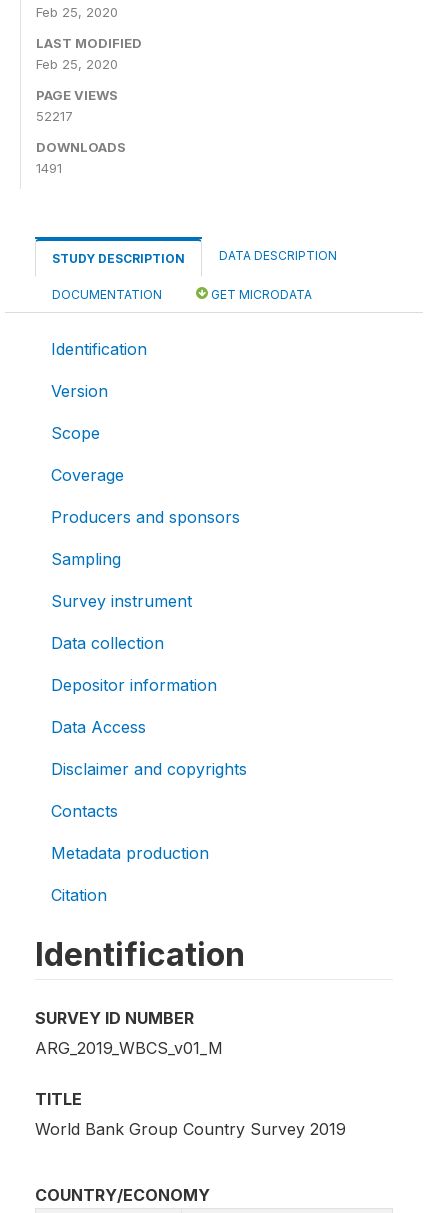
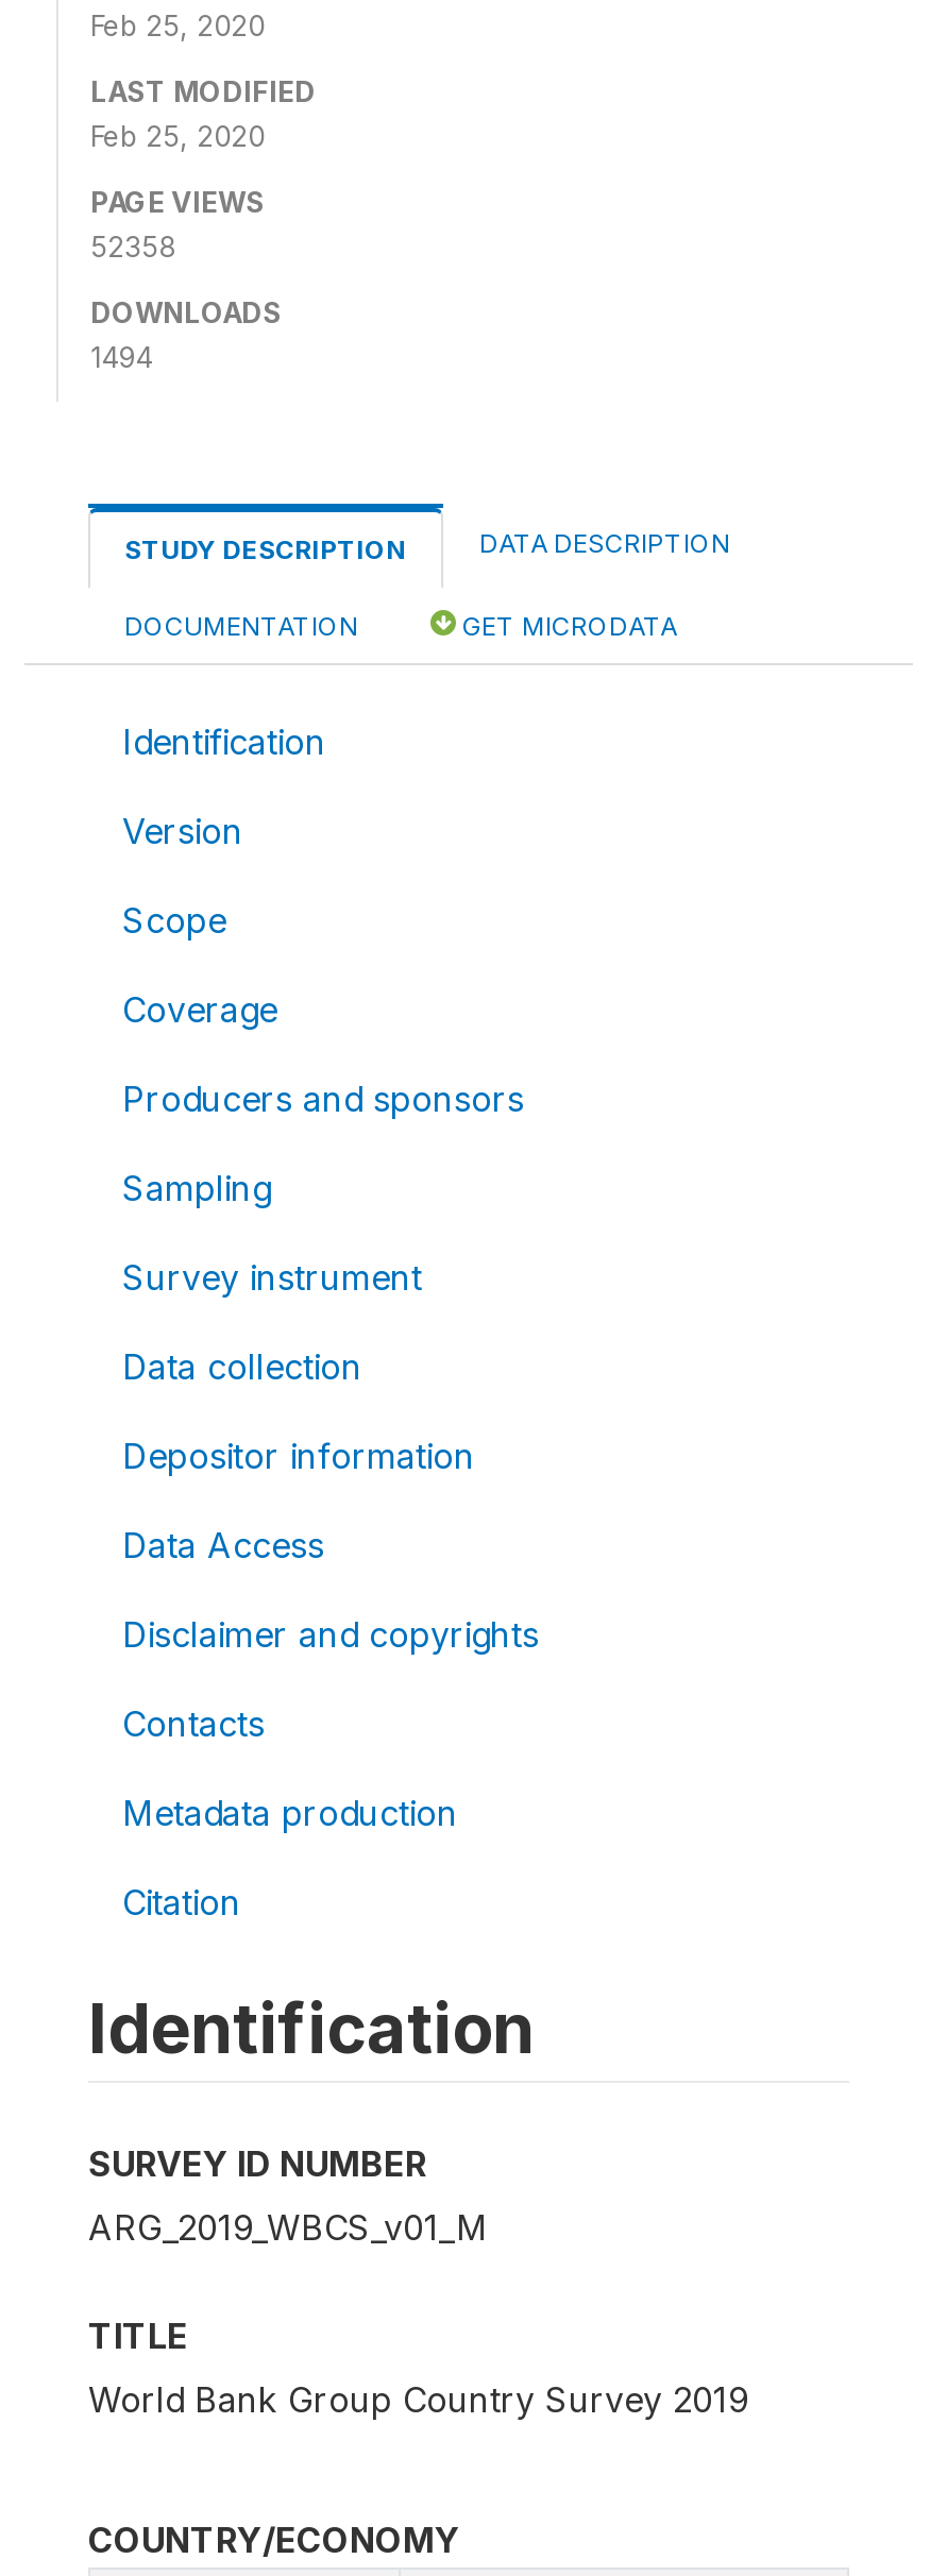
- 52217
+ 52358

- 1491
+ 1494
